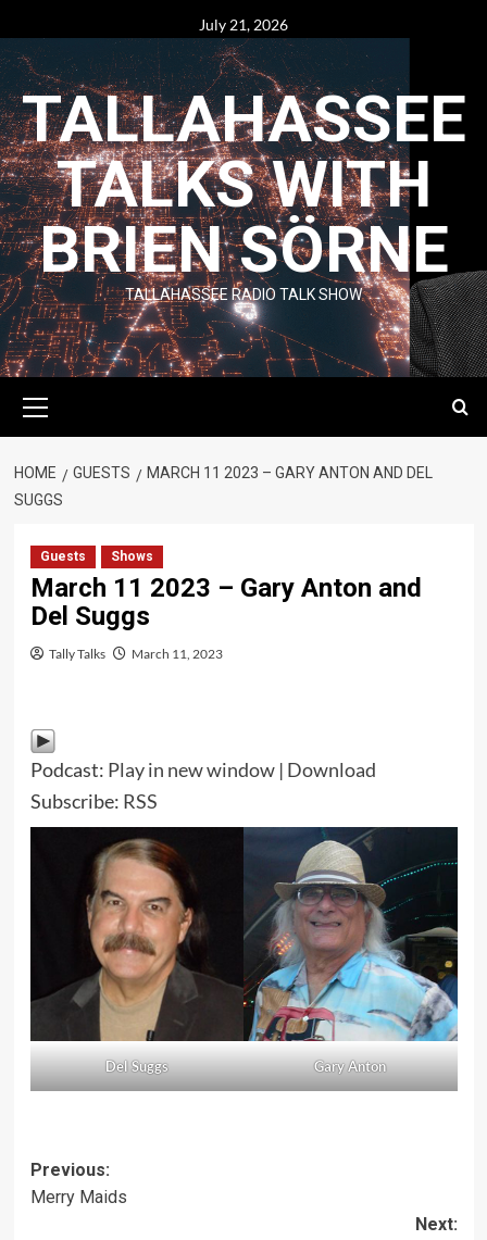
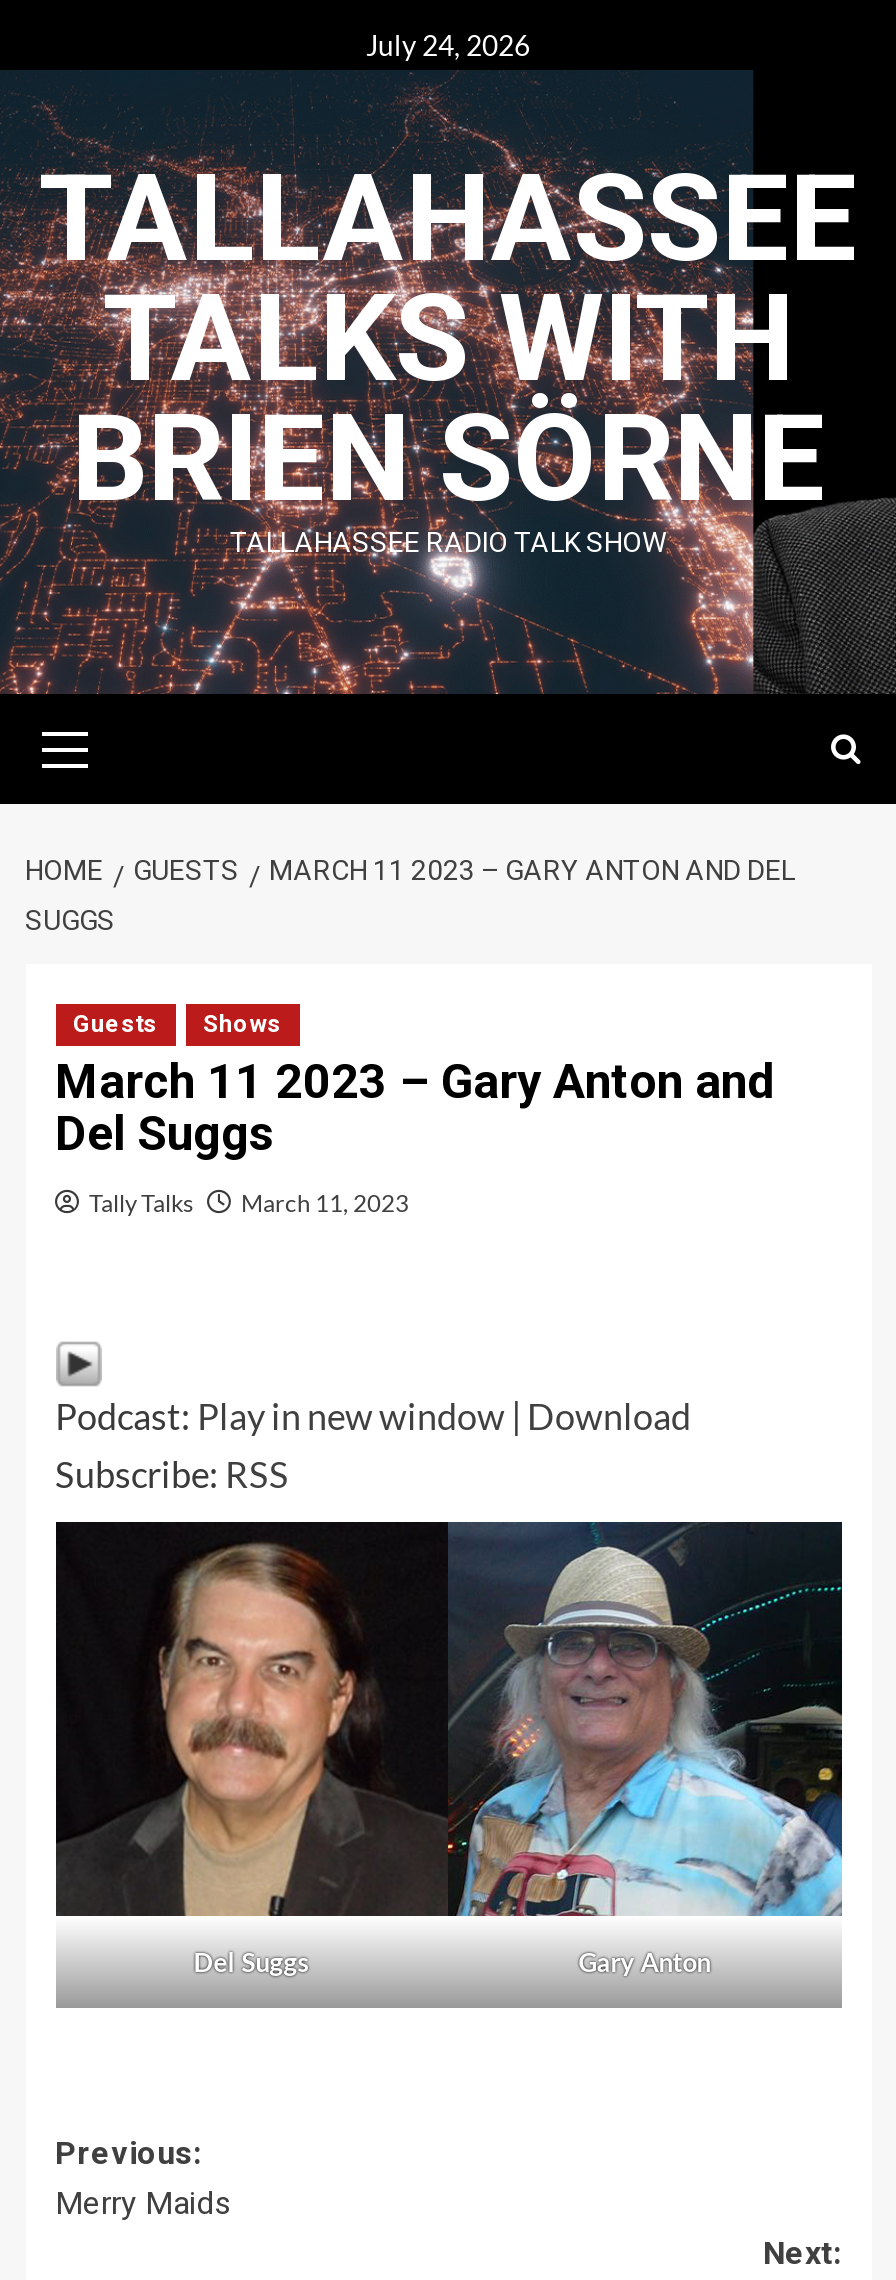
- July 21, 2026
+ July 24, 2026
